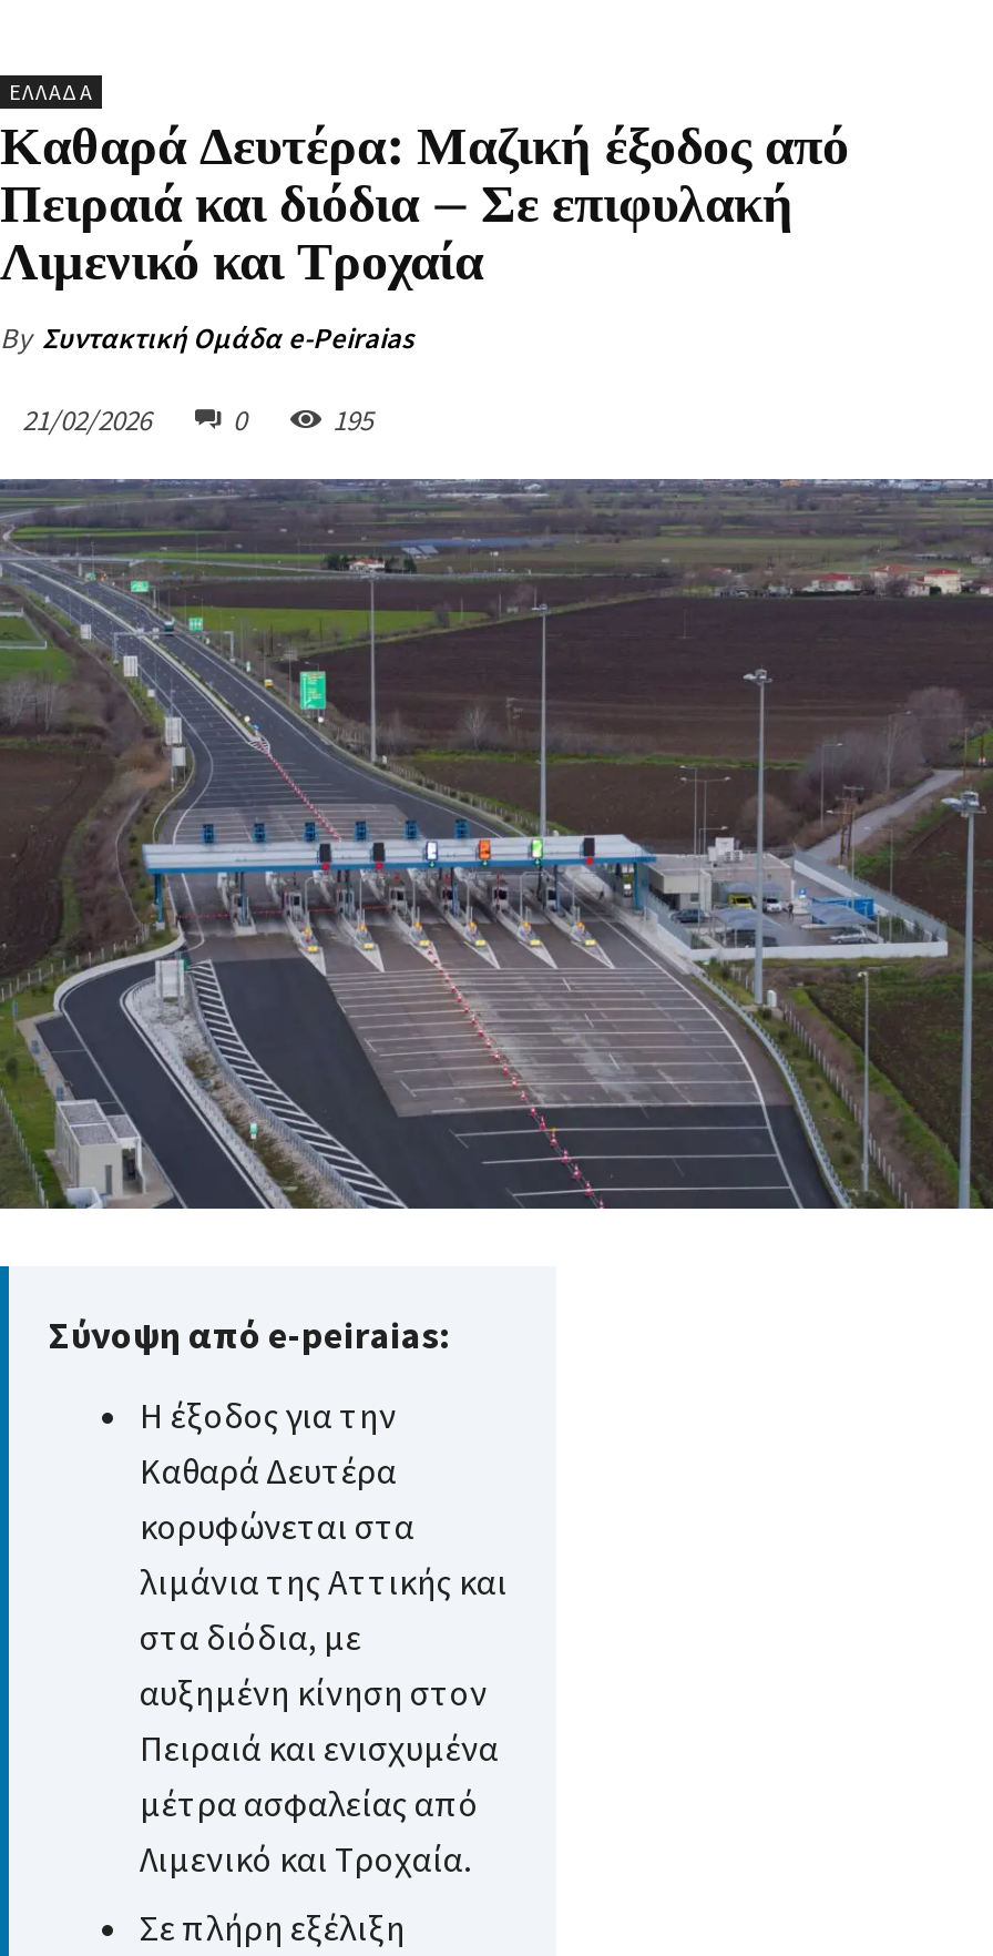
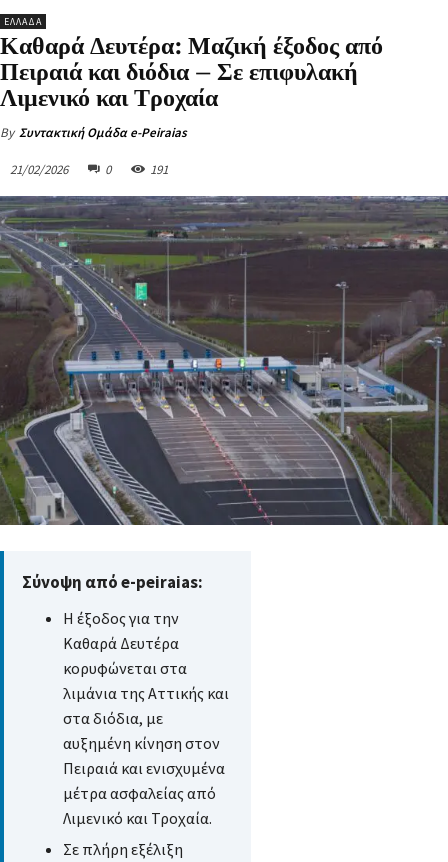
- 195
+ 191
